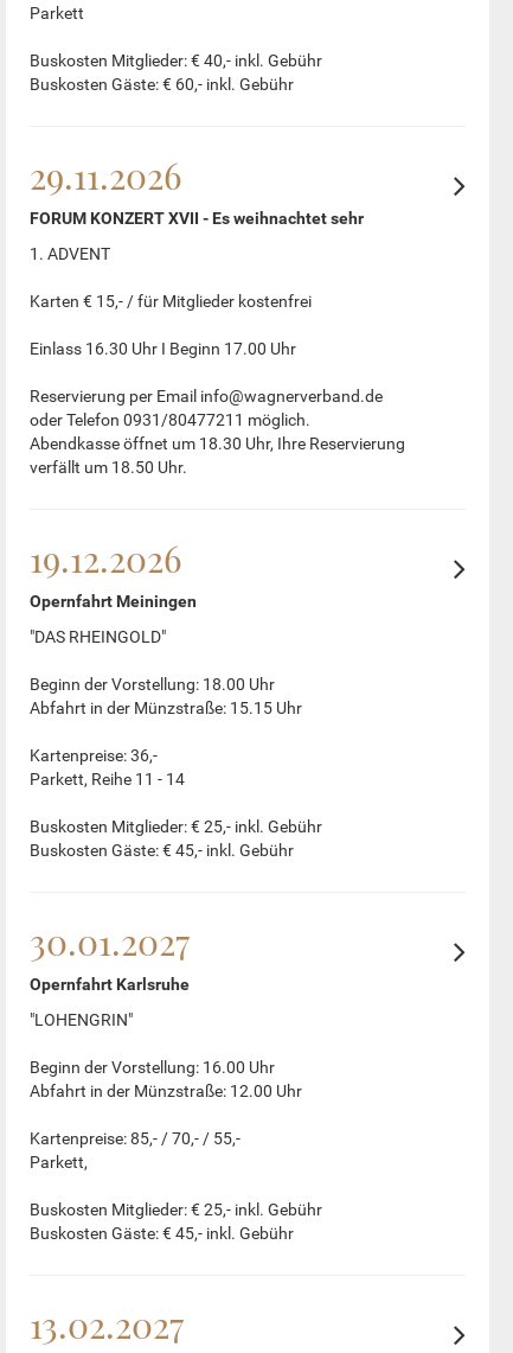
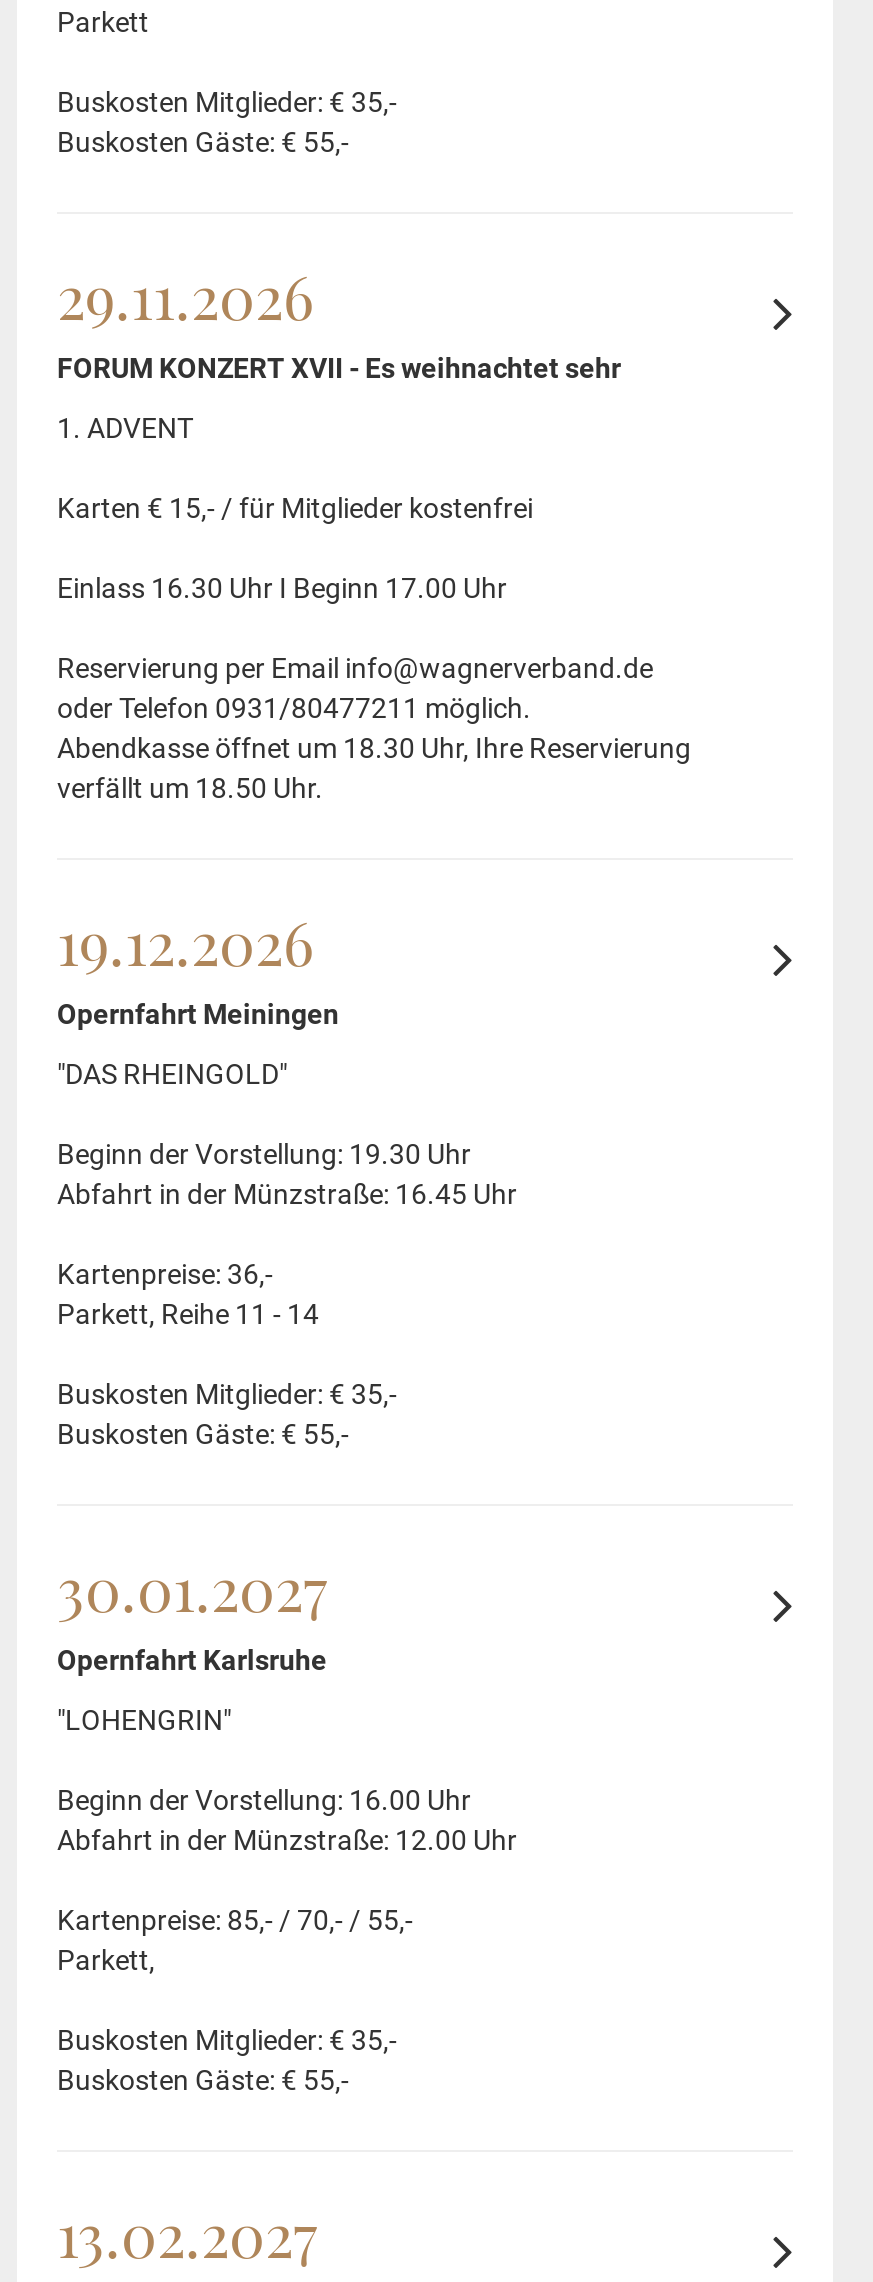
- Buskosten Mitglieder: € 40,- inkl. Gebühr
- Buskosten Gäste: € 60,- inkl. Gebühr
+ Buskosten Mitglieder: € 35,-
+ Buskosten Gäste: € 55,-

- Beginn der Vorstellung: 18.00 Uhr
+ Beginn der Vorstellung: 19.30 Uhr

- Abfahrt in der Münzstraße: 15.15 Uhr
+ Abfahrt in der Münzstraße: 16.45 Uhr

- Buskosten Mitglieder: € 25,- inkl. Gebühr
- Buskosten Gäste: € 45,- inkl. Gebühr
+ Buskosten Mitglieder: € 35,-
+ Buskosten Gäste: € 55,-

- Buskosten Mitglieder: € 25,- inkl. Gebühr
- Buskosten Gäste: € 45,- inkl. Gebühr
+ Buskosten Mitglieder: € 35,-
+ Buskosten Gäste: € 55,-
